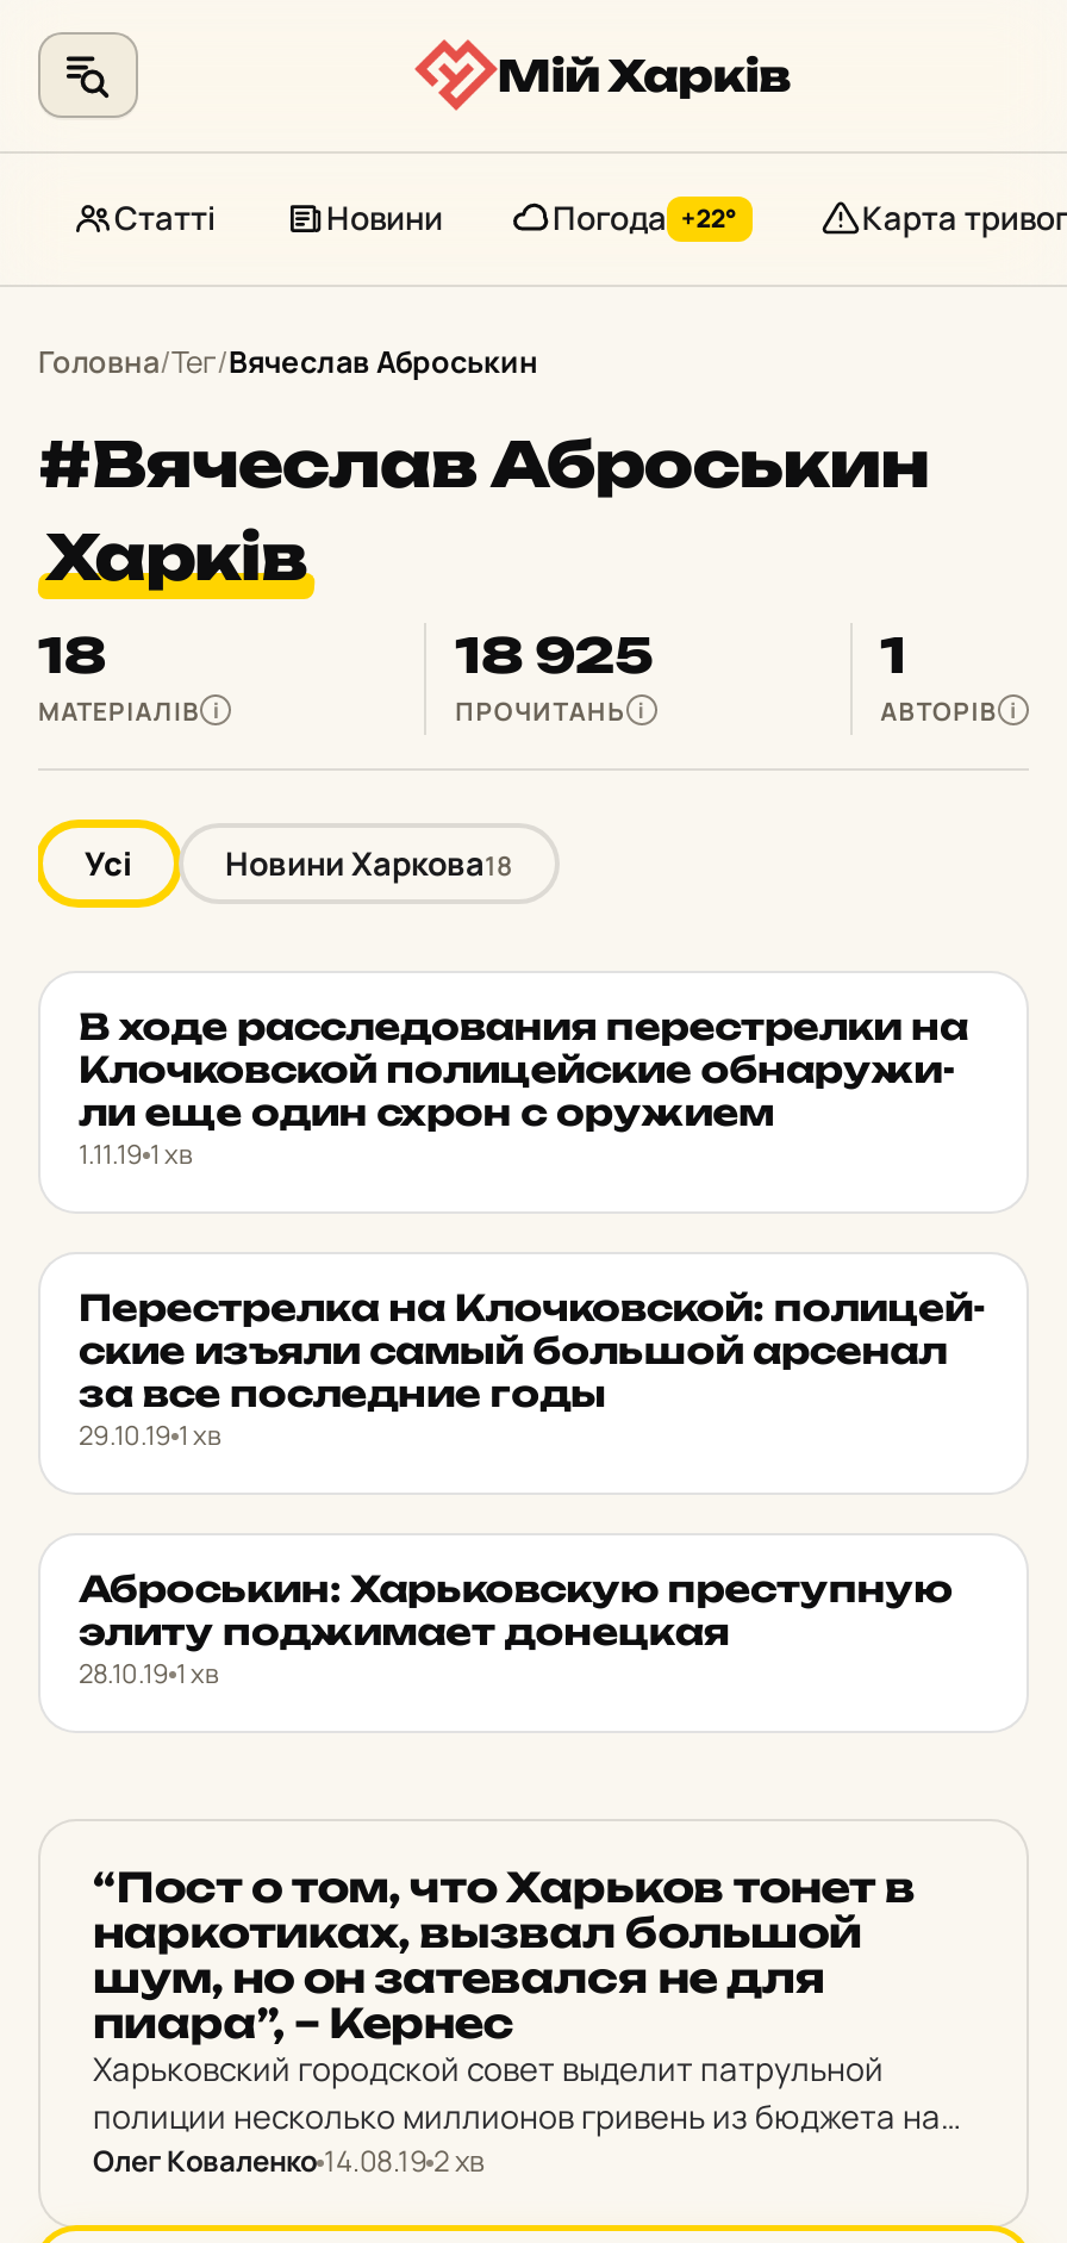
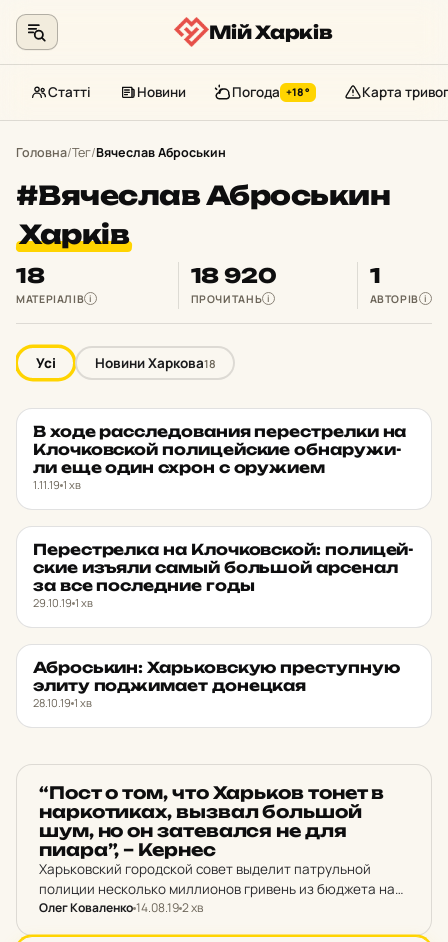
- Погода +22°
+ Погода +18°

- 18 925
+ 18 920
